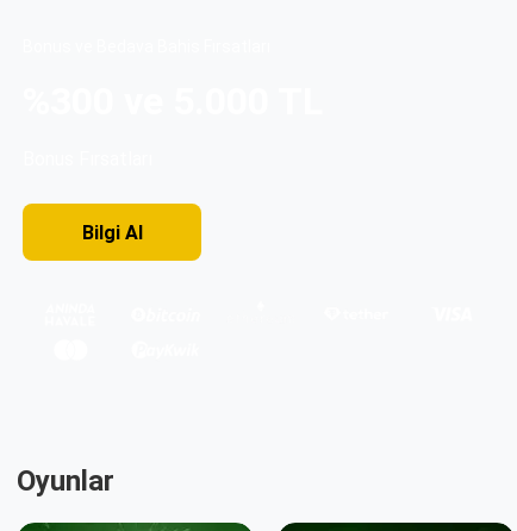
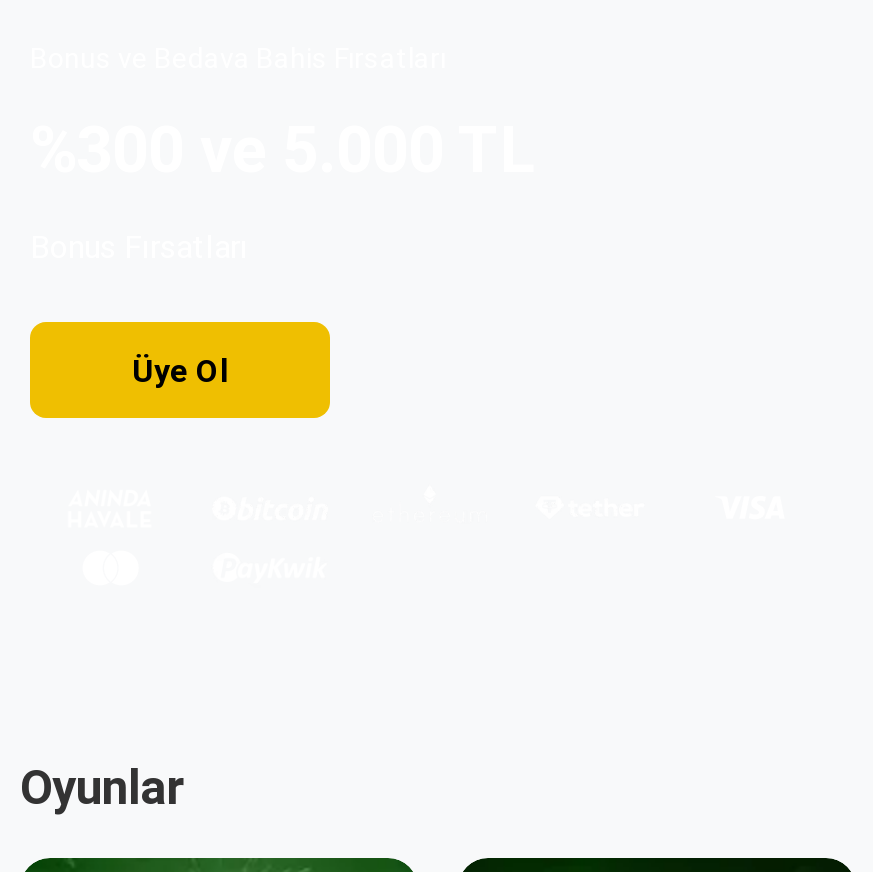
- Bilgi AI
+ Üye Ol
